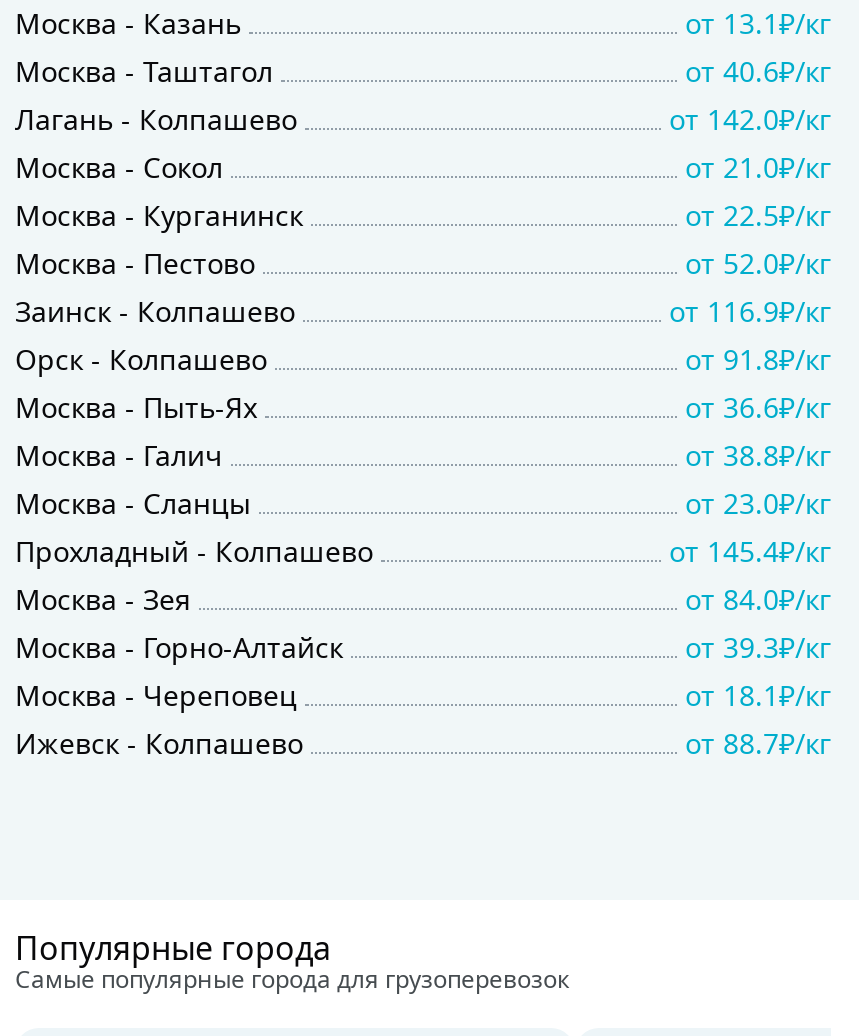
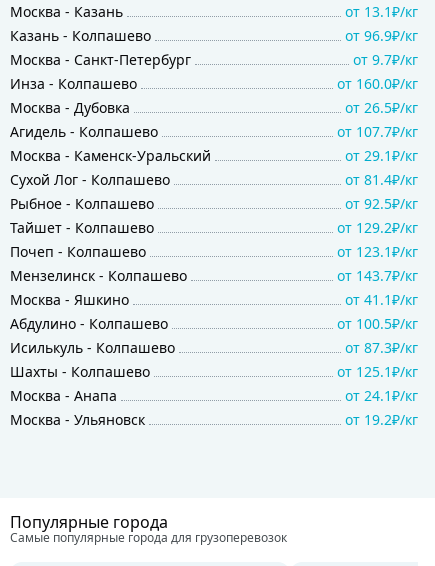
- Москва - Таштагол
- от 40.6₽/кг
- Лагань - Колпашево
- от 142.0₽/кг
- Москва - Сокол
- от 21.0₽/кг
- Москва - Курганинск
- от 22.5₽/кг
- Москва - Пестово
- от 52.0₽/кг
- Заинск - Колпашево
- от 116.9₽/кг
- Орск - Колпашево
- от 91.8₽/кг
- Москва - Пыть-Ях
- от 36.6₽/кг
- Москва - Галич
- от 38.8₽/кг
- Москва - Сланцы
- от 23.0₽/кг
- Прохладный - Колпашево
- от 145.4₽/кг
- Москва - Зея
- от 84.0₽/кг
- Москва - Горно-Алтайск
- от 39.3₽/кг
- Москва - Череповец
- от 18.1₽/кг
- Ижевск - Колпашево
- от 88.7₽/кг
+ Казань - Колпашево
+ от 96.9₽/кг
+ Москва - Санкт-Петербург
+ от 9.7₽/кг
+ Инза - Колпашево
+ от 160.0₽/кг
+ Москва - Дубовка
+ от 26.5₽/кг
+ Агидель - Колпашево
+ от 107.7₽/кг
+ Москва - Каменск-Уральский
+ от 29.1₽/кг
+ Сухой Лог - Колпашево
+ от 81.4₽/кг
+ Рыбное - Колпашево
+ от 92.5₽/кг
+ Тайшет - Колпашево
+ от 129.2₽/кг
+ Почеп - Колпашево
+ от 123.1₽/кг
+ Мензелинск - Колпашево
+ от 143.7₽/кг
+ Москва - Яшкино
+ от 41.1₽/кг
+ Абдулино - Колпашево
+ от 100.5₽/кг
+ Исилькуль - Колпашево
+ от 87.3₽/кг
+ Шахты - Колпашево
+ от 125.1₽/кг
+ Москва - Анапа
+ от 24.1₽/кг
+ Москва - Ульяновск
+ от 19.2₽/кг
